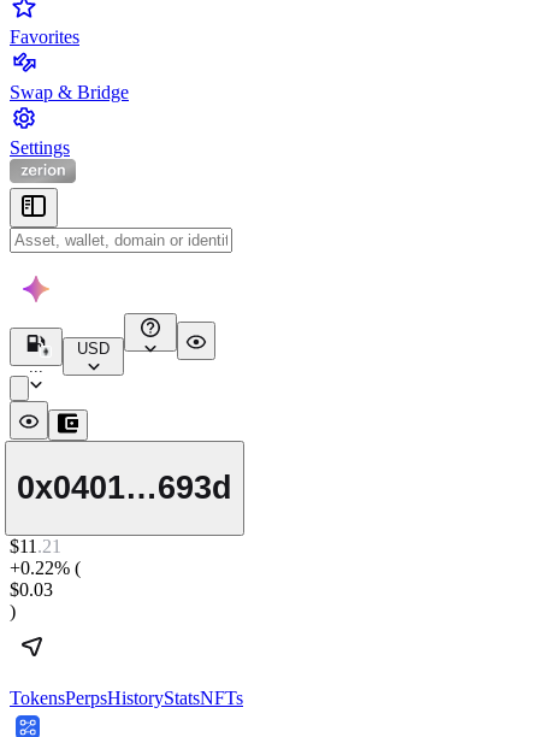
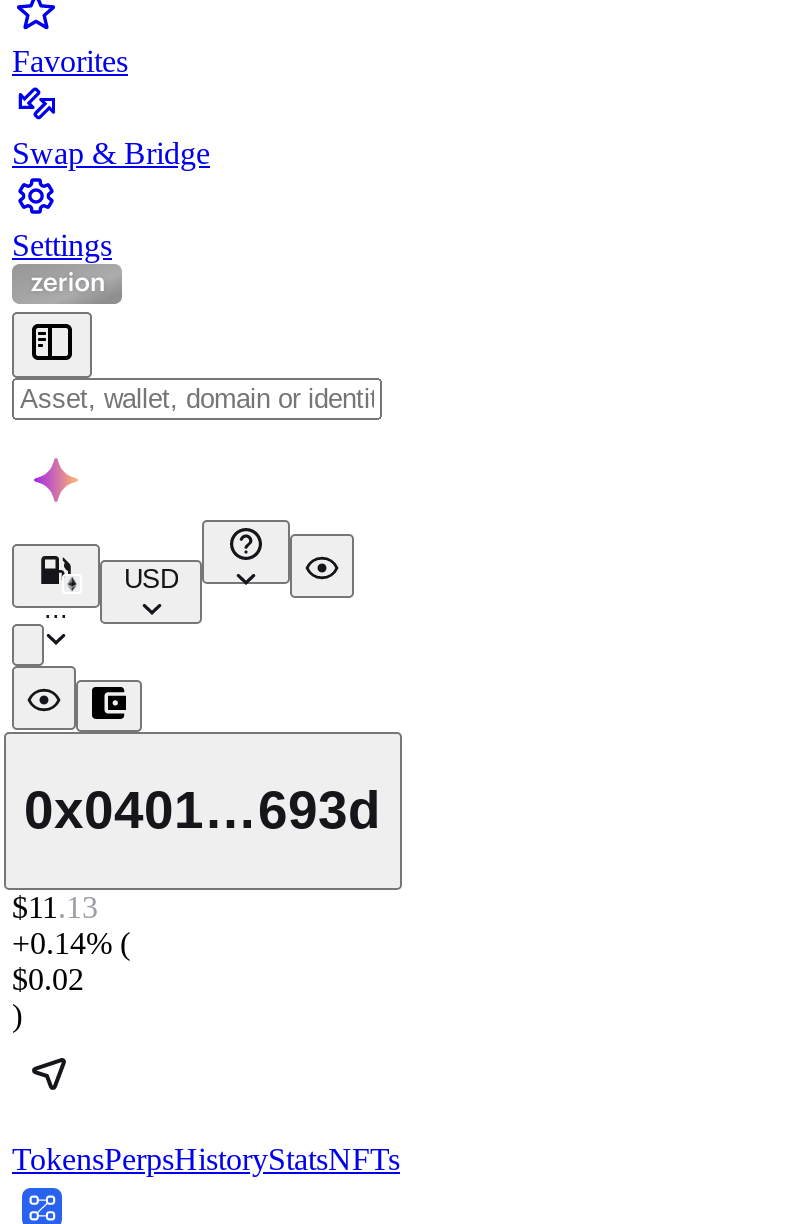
- $11.21
+ $11.13

- +0.22% (
+ +0.14% (

- $0.03
+ $0.02
